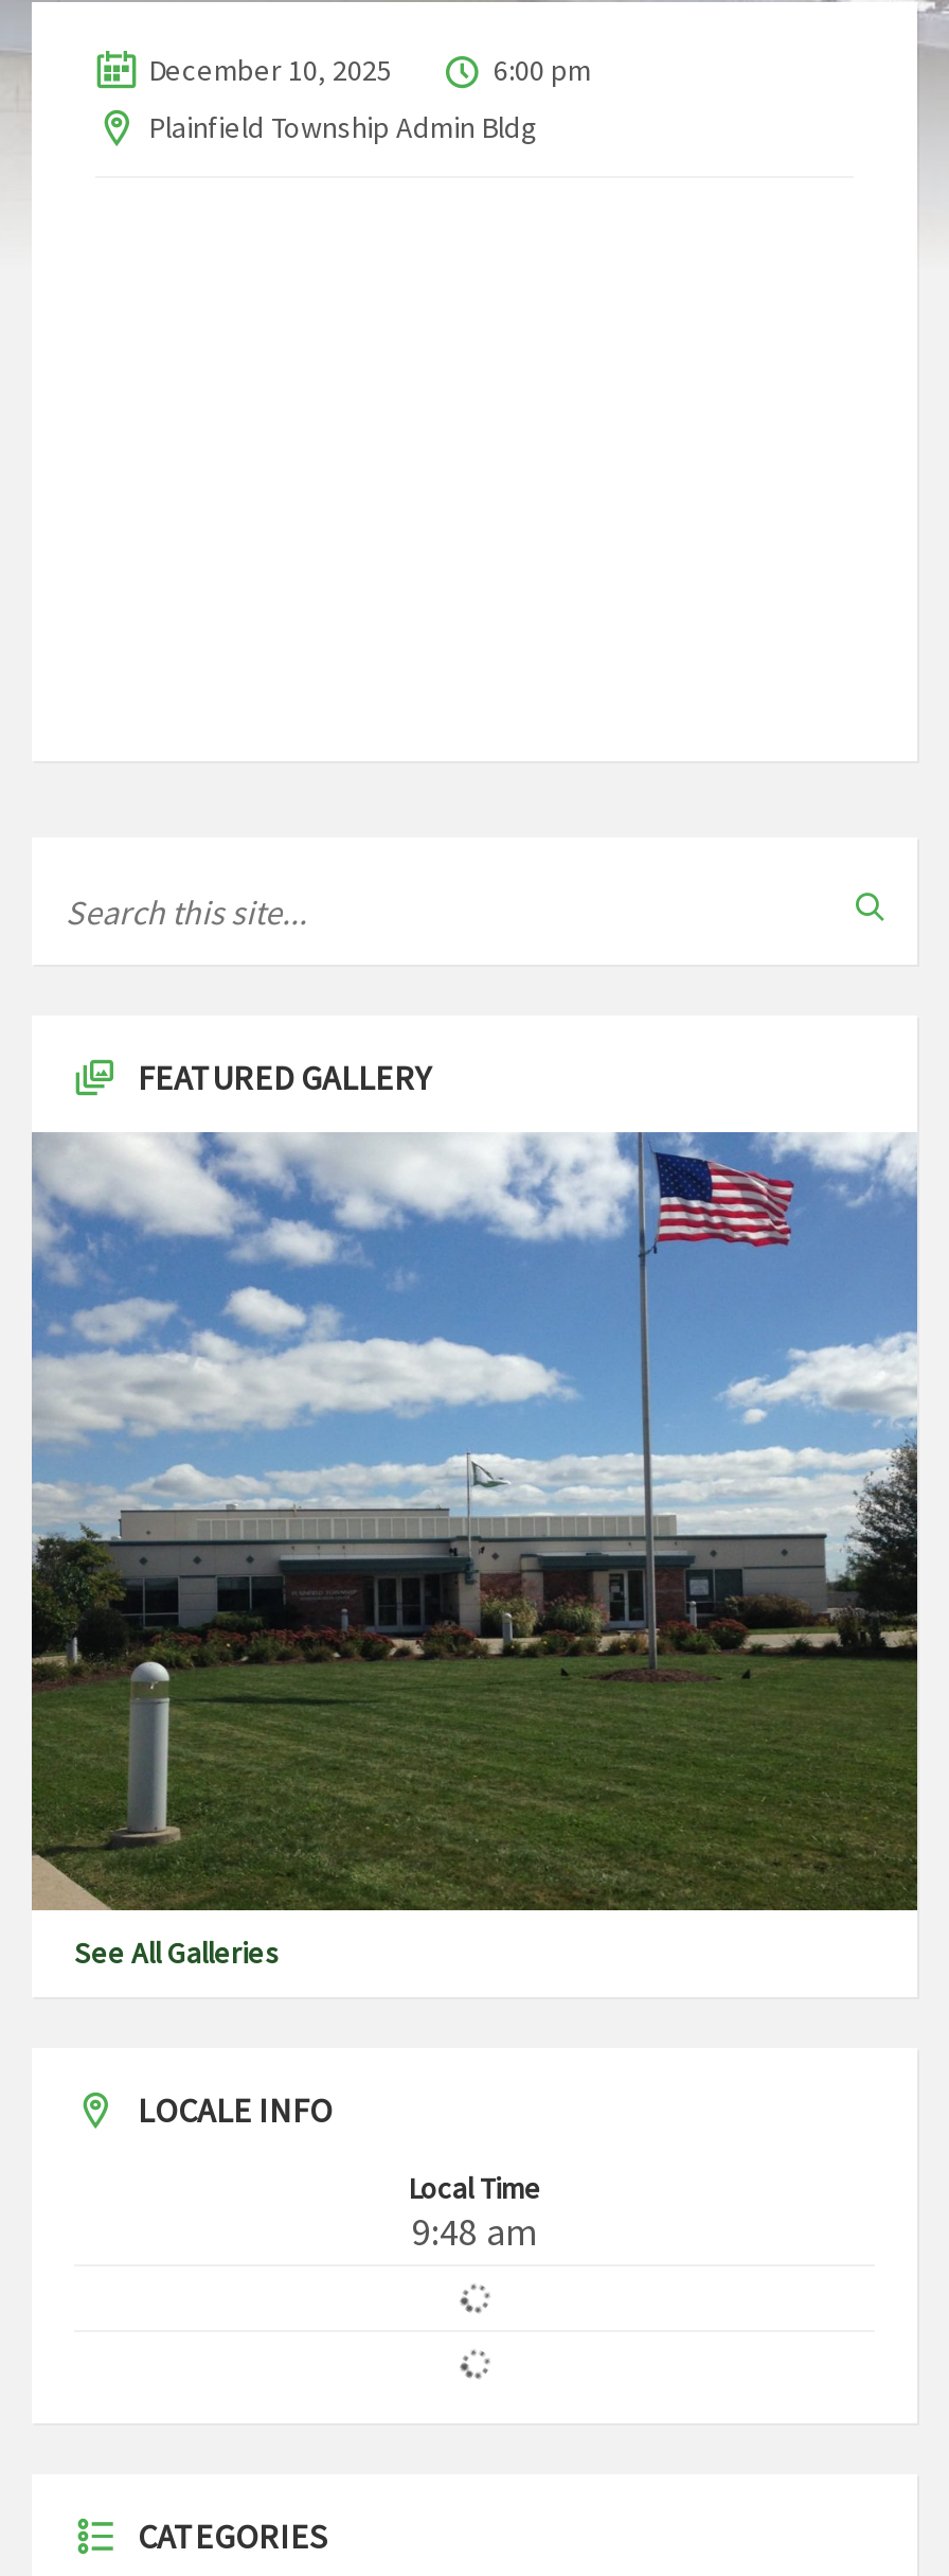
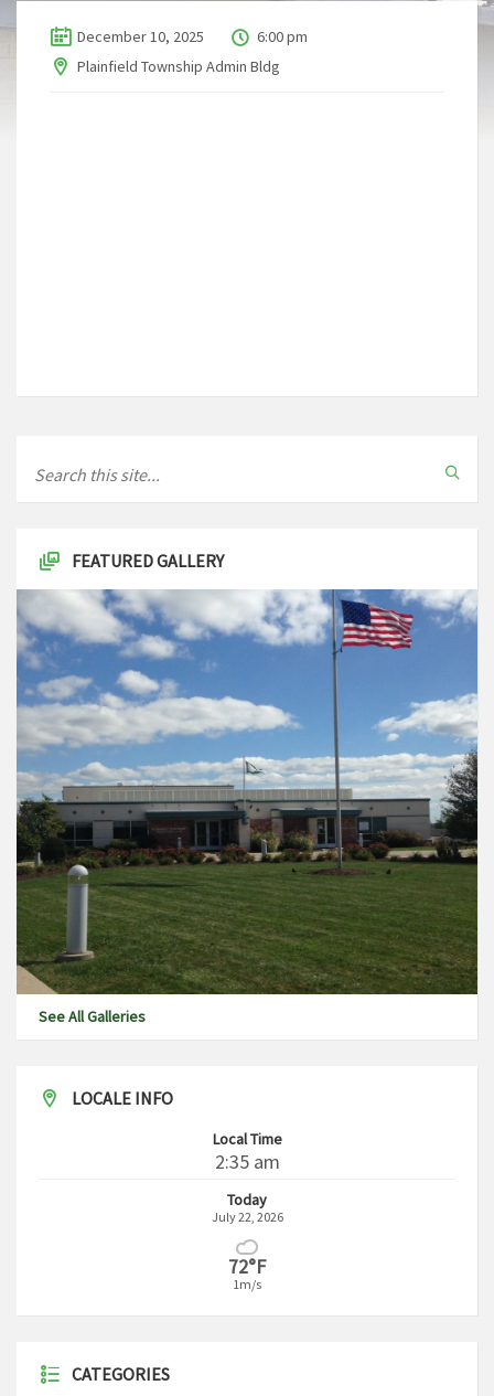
- 9:48 am
+ 2:35 am
+ Today
+ July 22, 2026
+ 72°F
+ 1m/s
